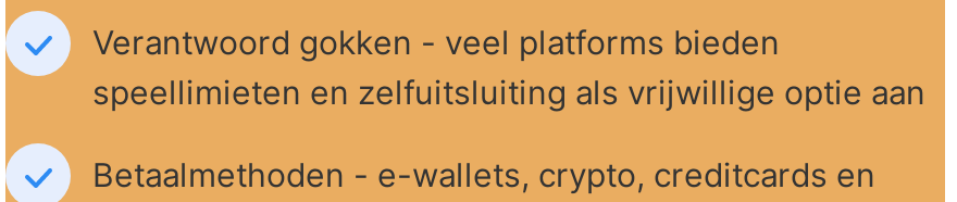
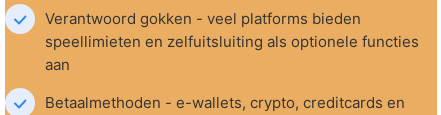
- speellimieten en zelfuitsluiting als vrijwillige optie aan
+ speellimieten en zelfuitsluiting als optionele functies
+ aan
